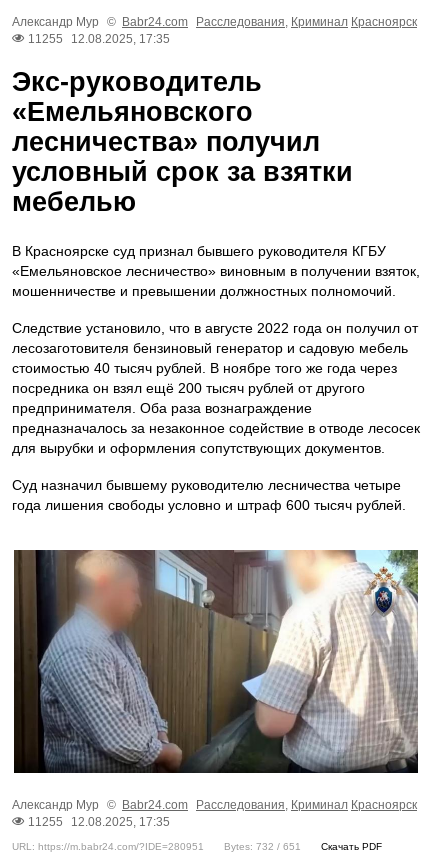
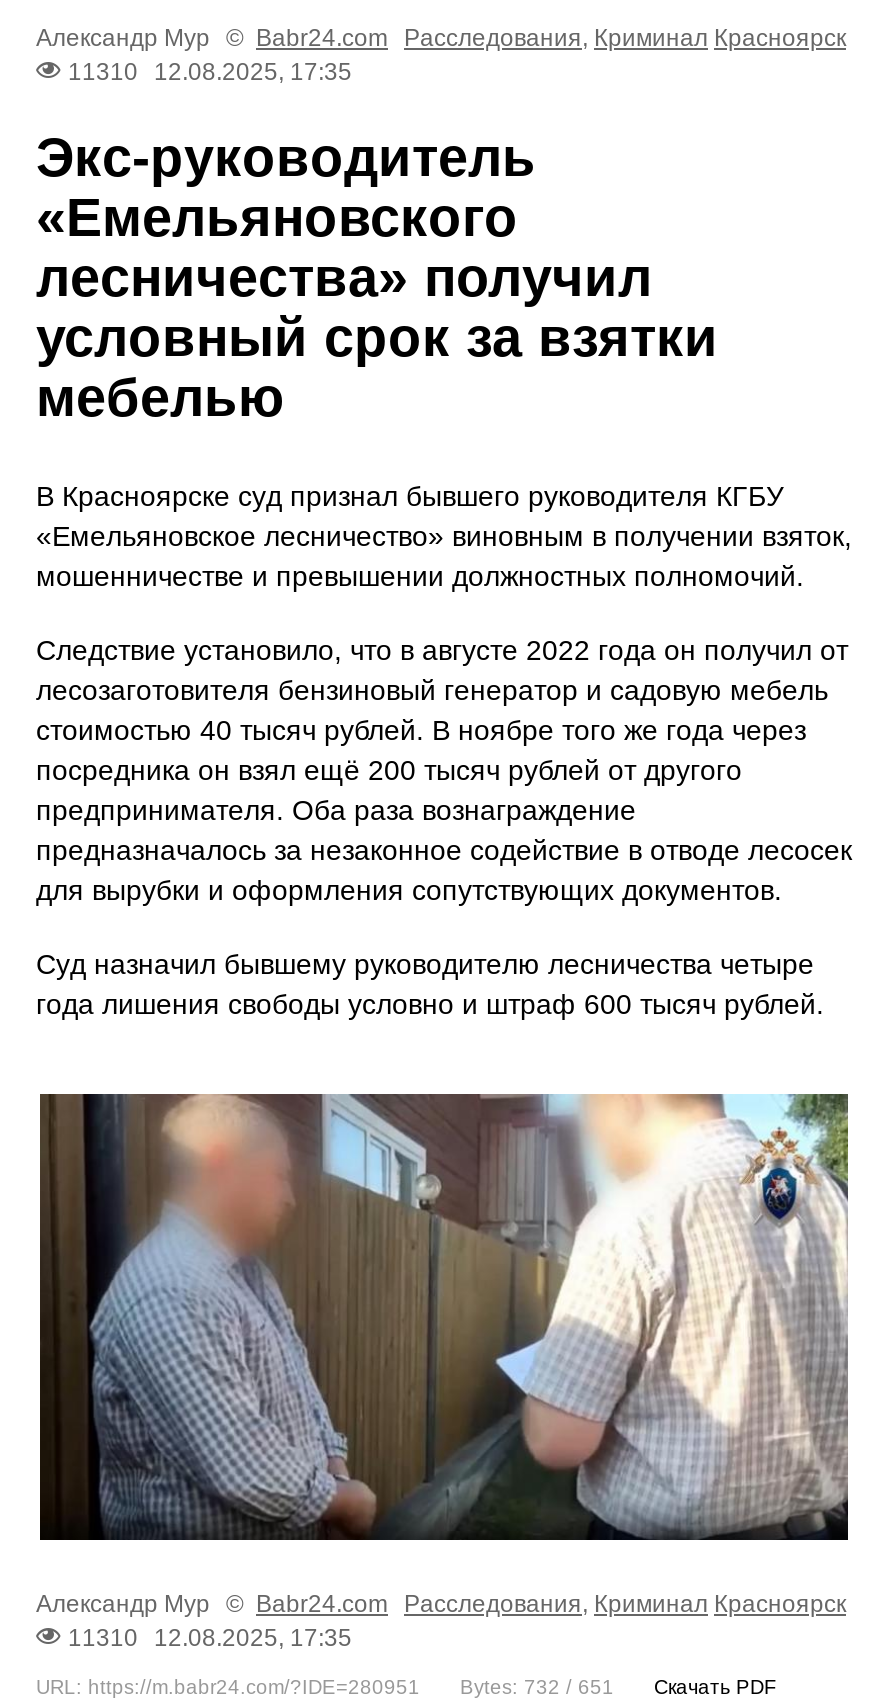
- 11255 12.08.2025, 17:35
+ 11310 12.08.2025, 17:35

- 11255 12.08.2025, 17:35
+ 11310 12.08.2025, 17:35
